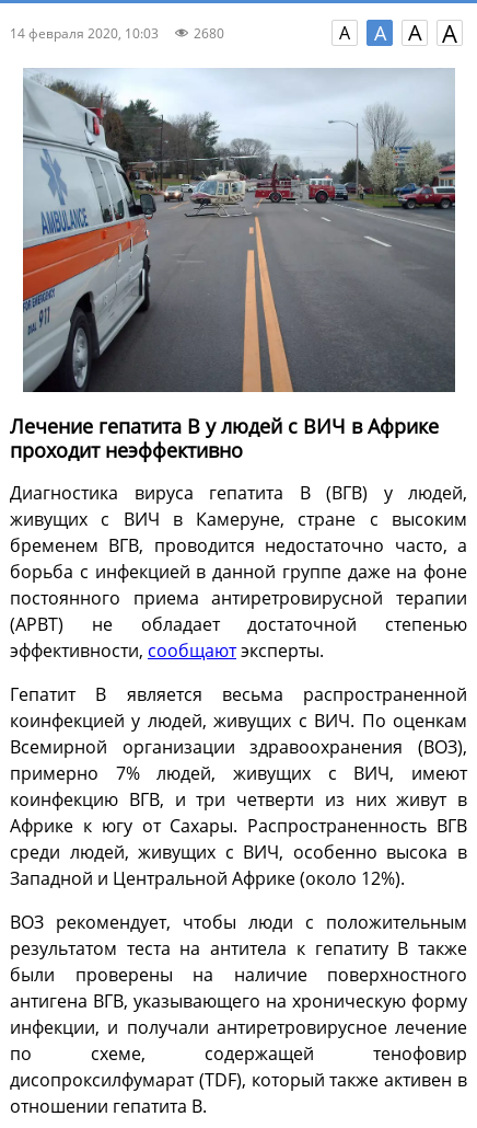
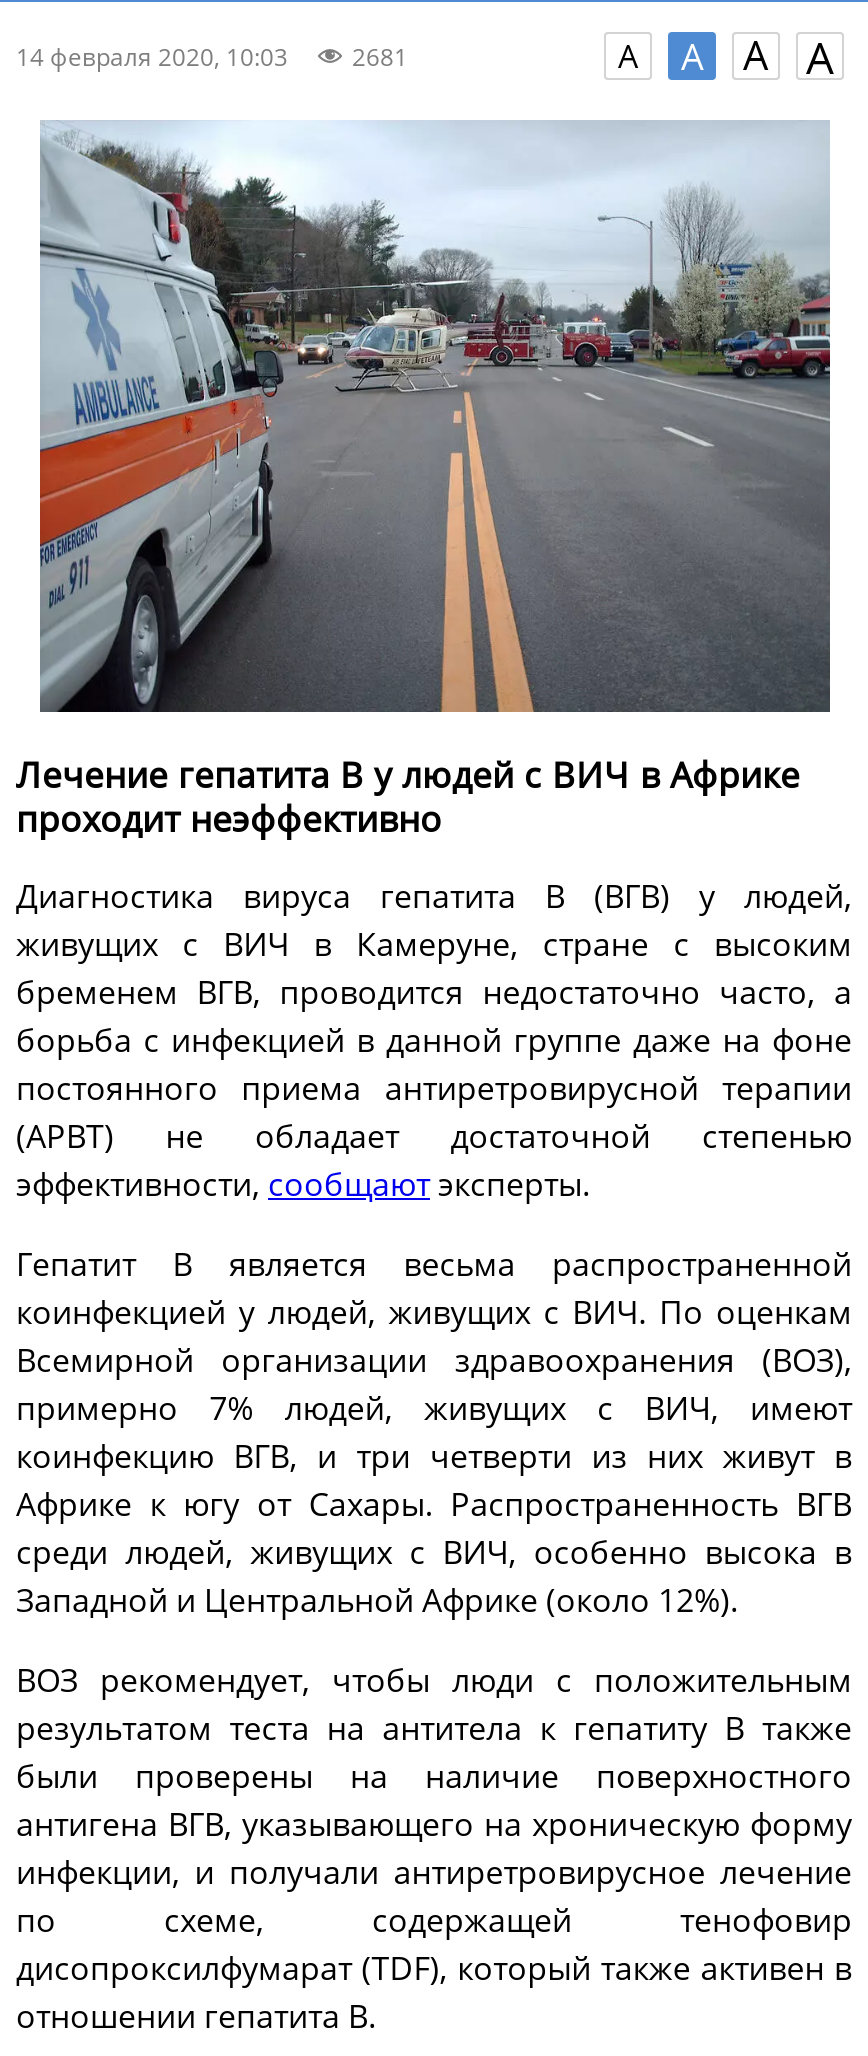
- 14 февраля 2020, 10:03 2680
+ 14 февраля 2020, 10:03 2681
